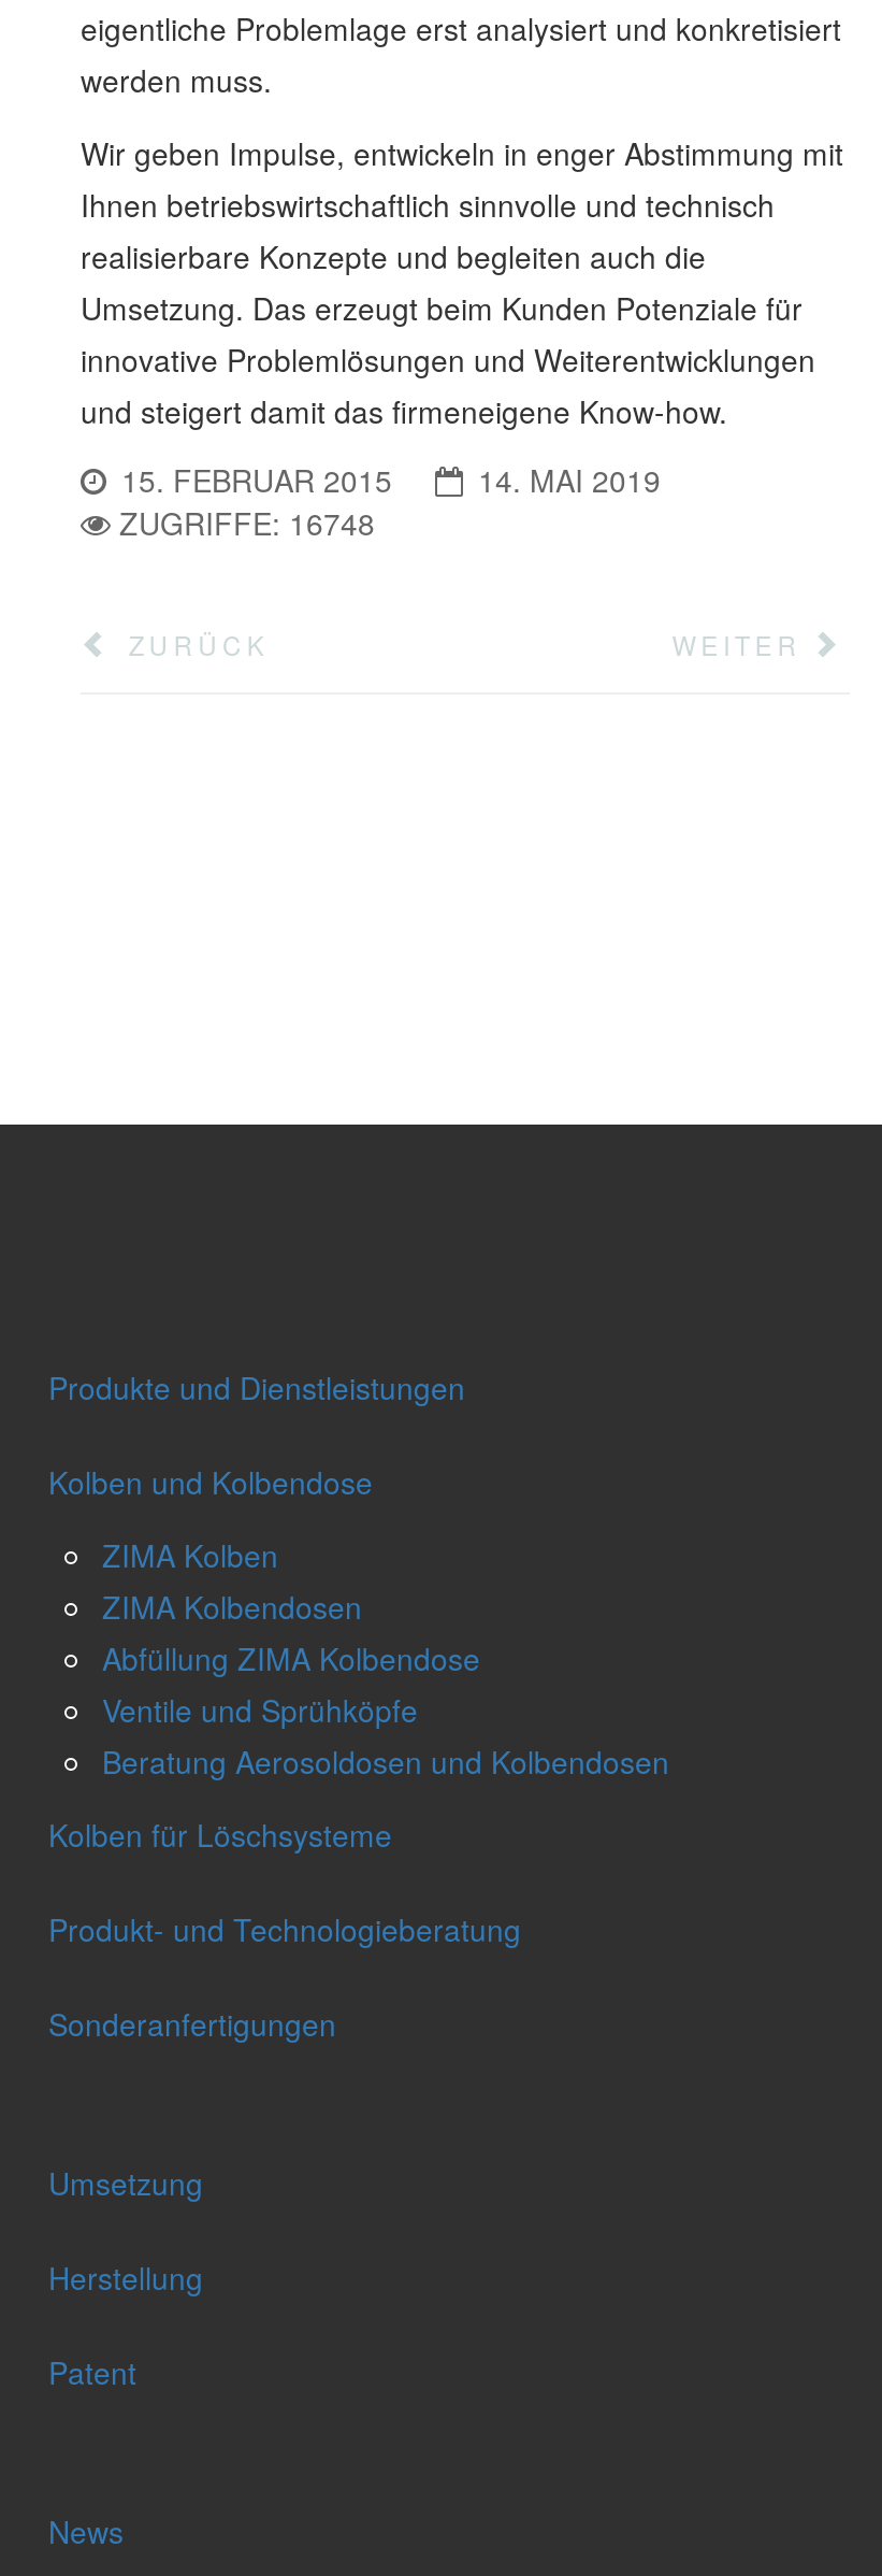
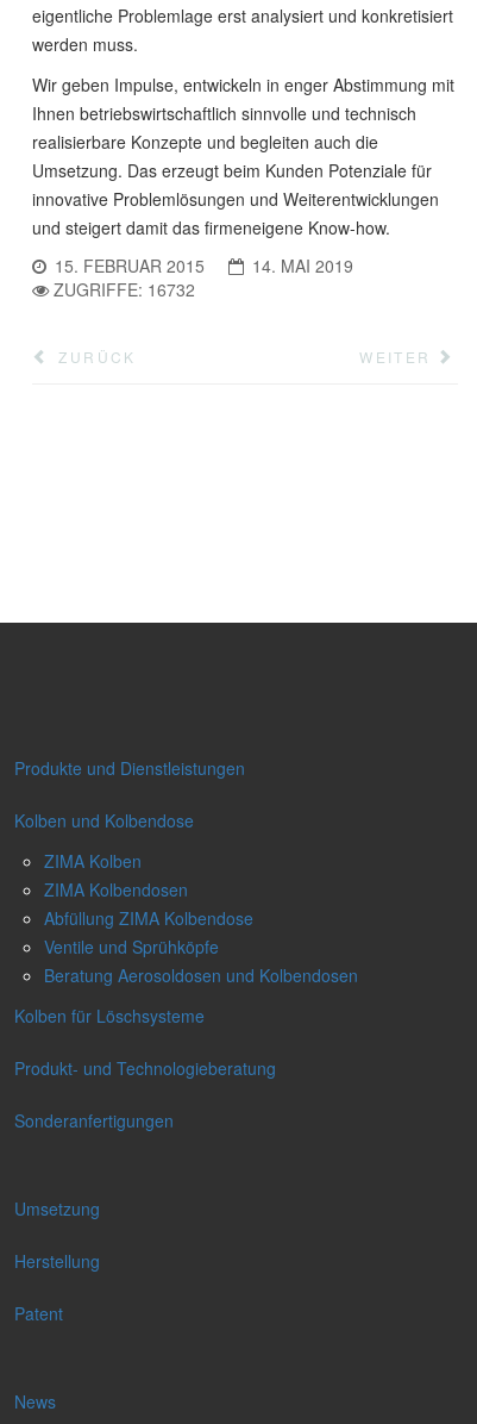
- ZUGRIFFE: 16748
+ ZUGRIFFE: 16732
